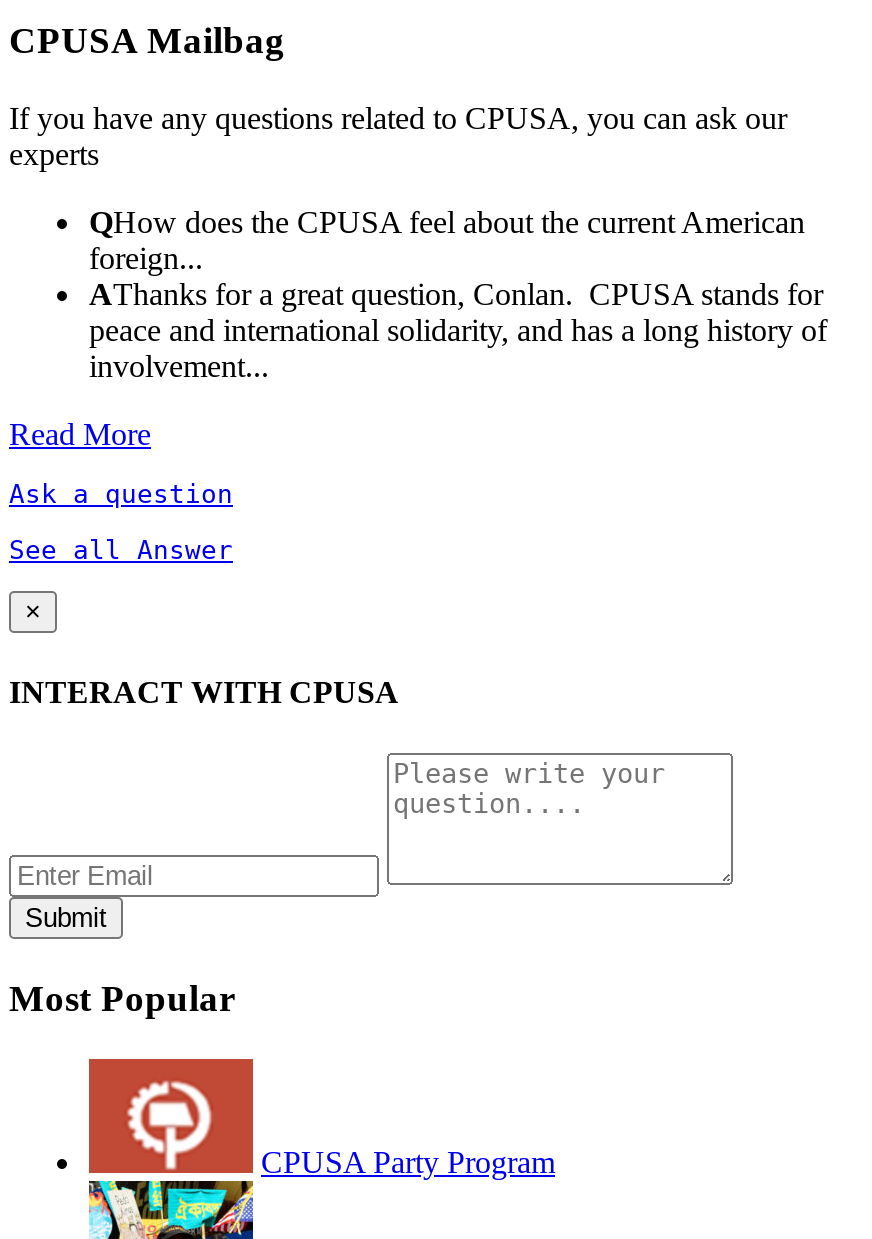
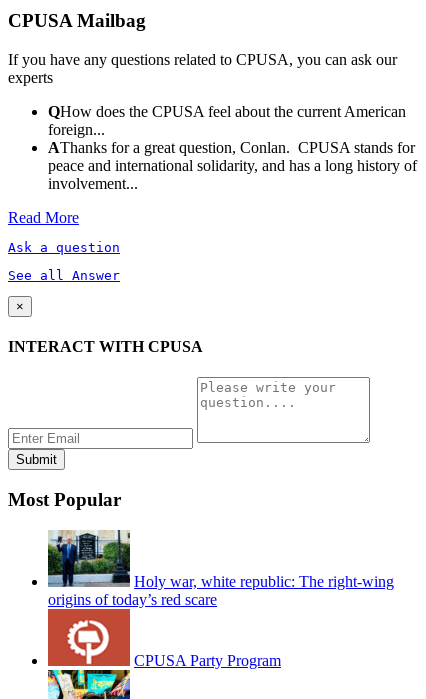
+ [image]
+ Holy war, white republic: The right-wing
+ origins of today’s red scare
